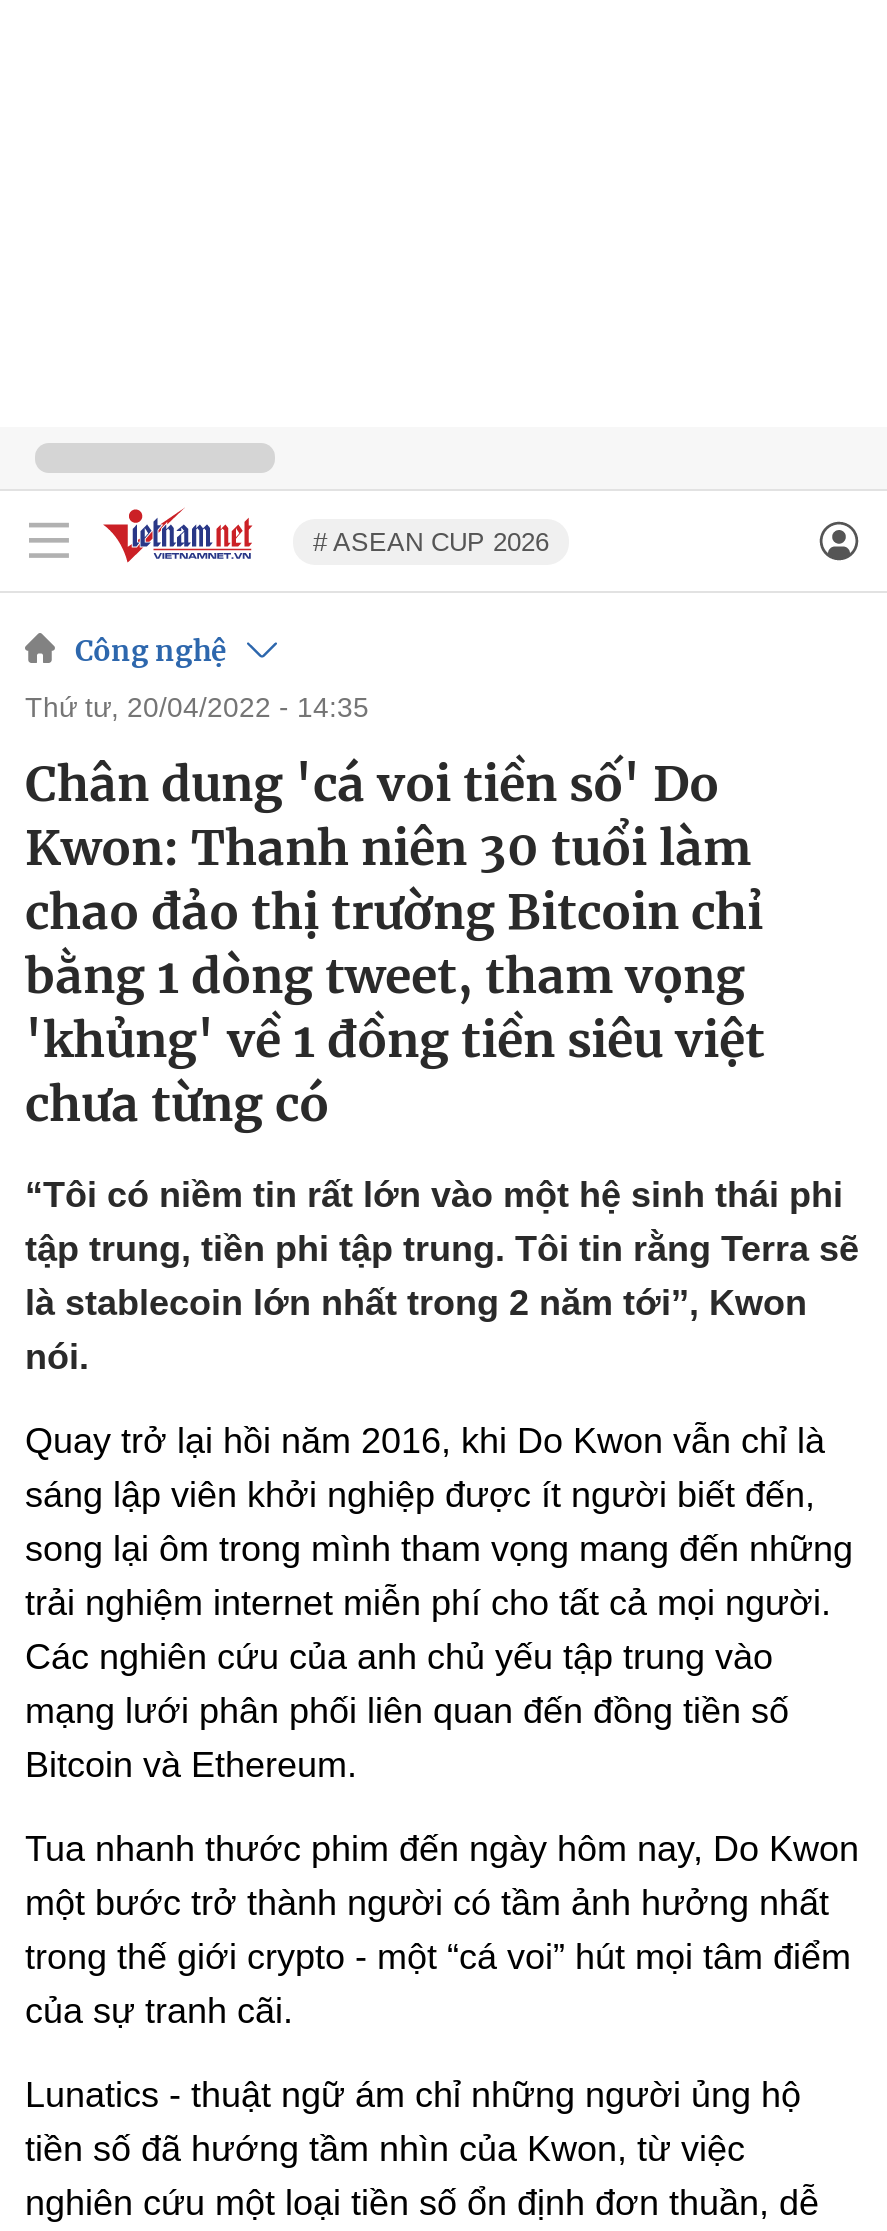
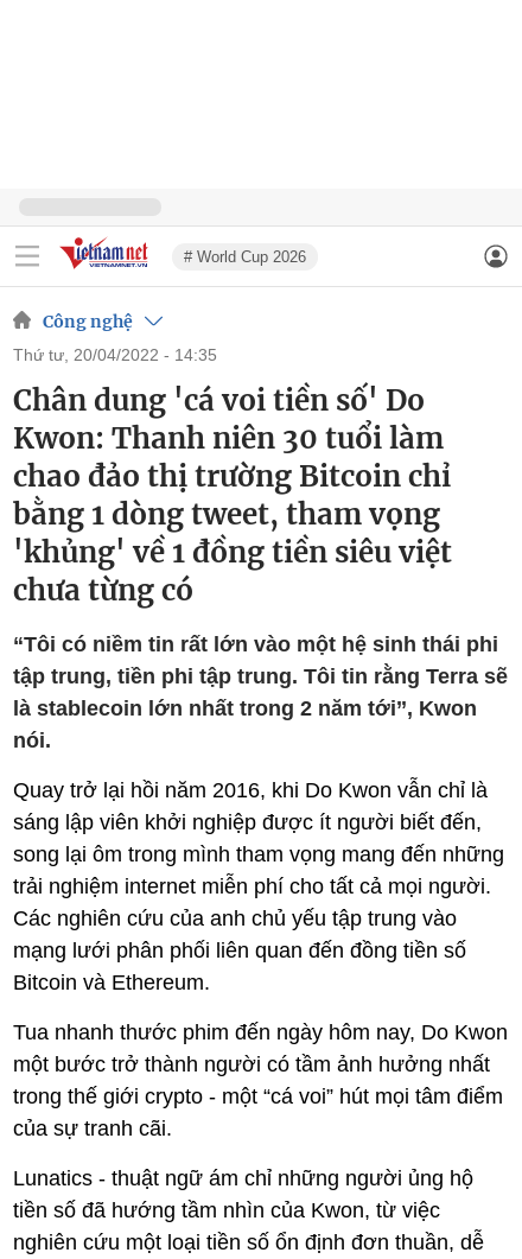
- # ASEAN CUP 2026
+ # World Cup 2026
